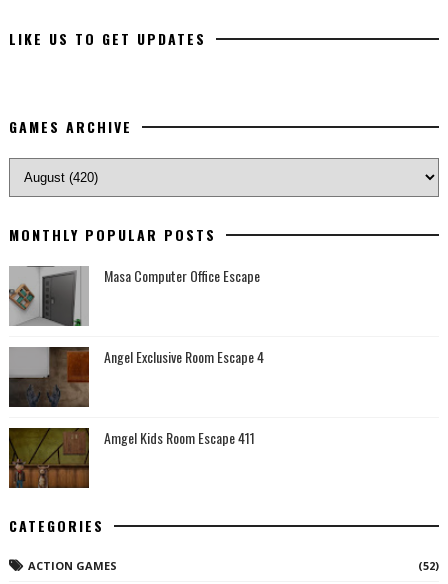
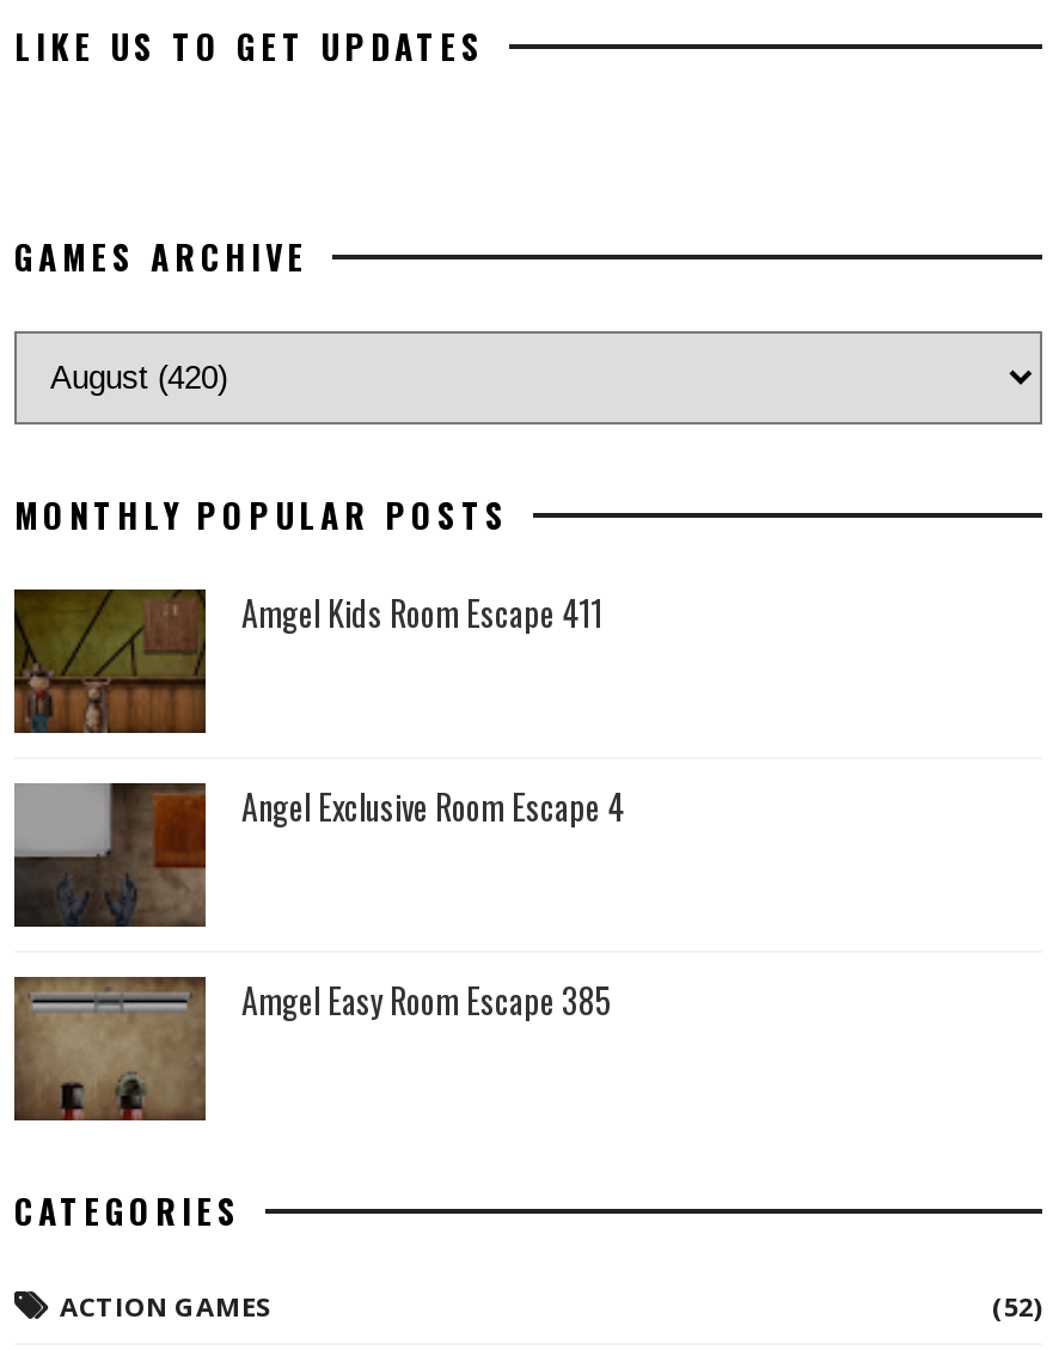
- [image]
+ [image]

- Masa Computer Office Escape

+ Amgel Easy Room Escape 385

- [image]
+ [image]

moved up: Amgel Kids Room Escape 411
